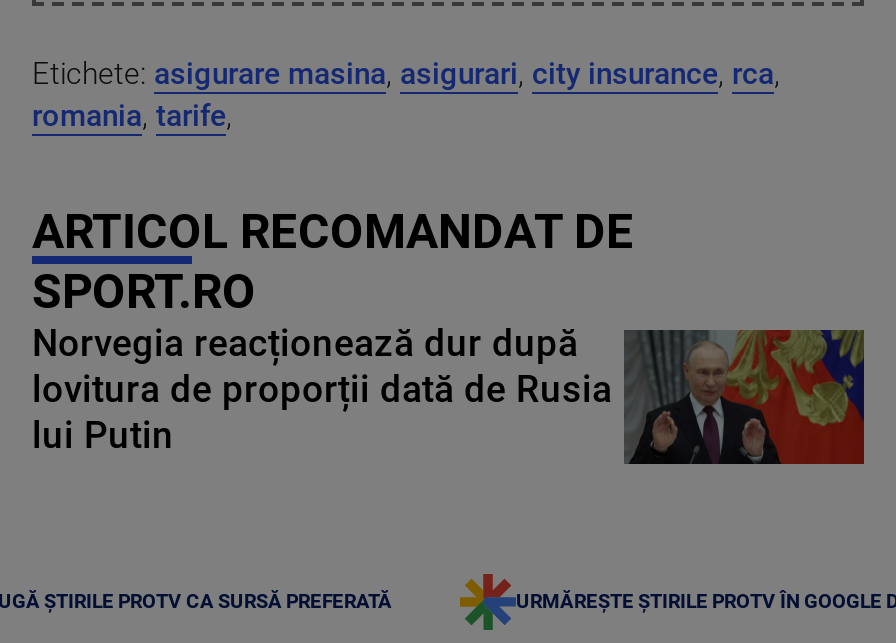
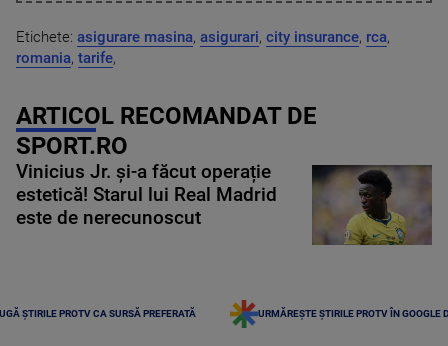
- [image]
- Norvegia reacționează dur după
- lovitura de proporții dată de Rusia
- lui Putin
+ [image]
+ Vinicius Jr. și-a făcut operație
+ estetică! Starul lui Real Madrid
+ este de nerecunoscut
